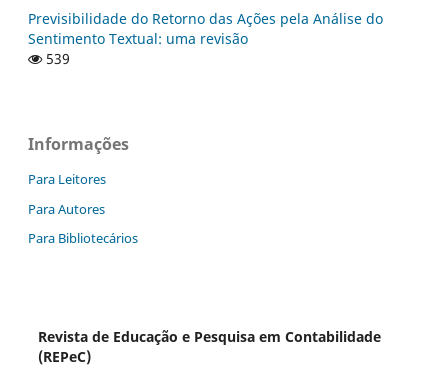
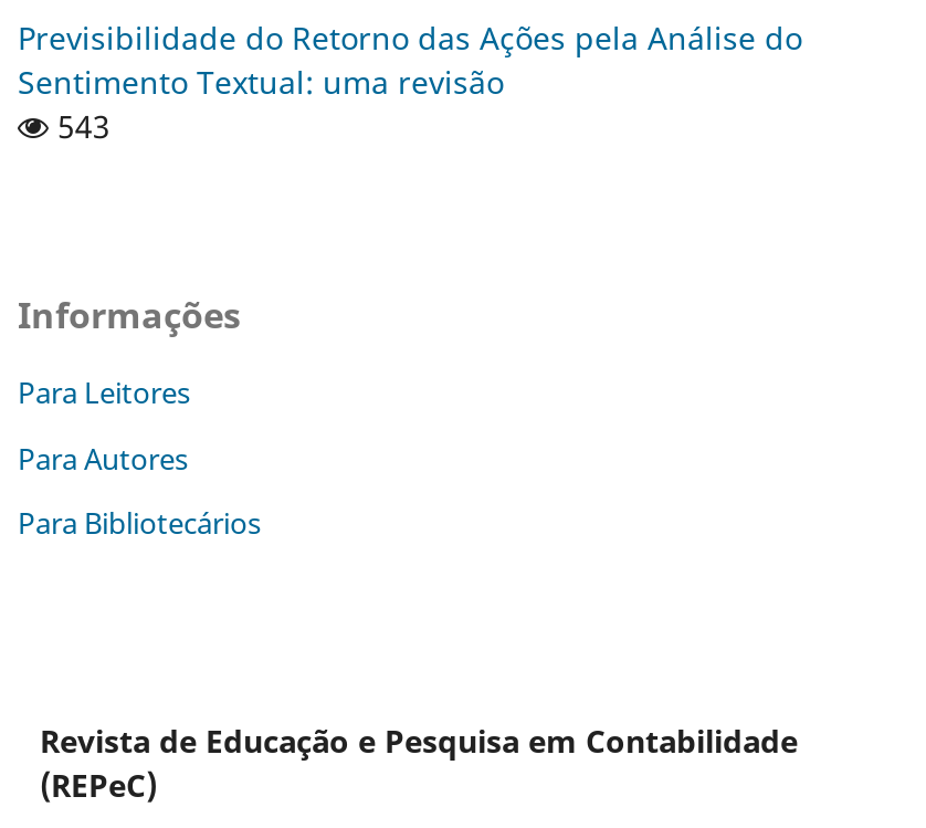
- 539
+ 543
